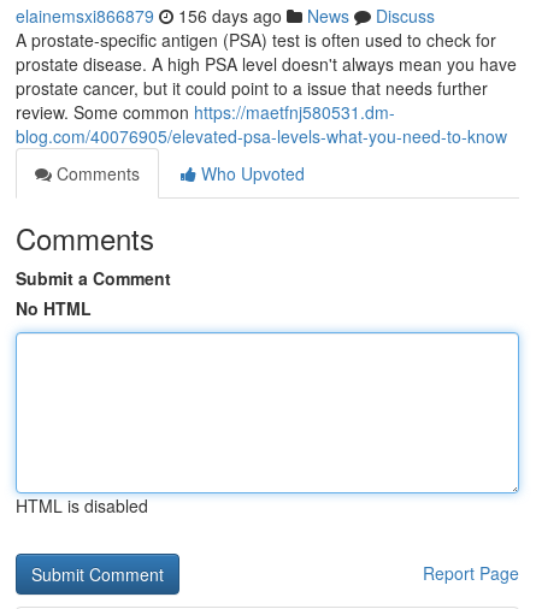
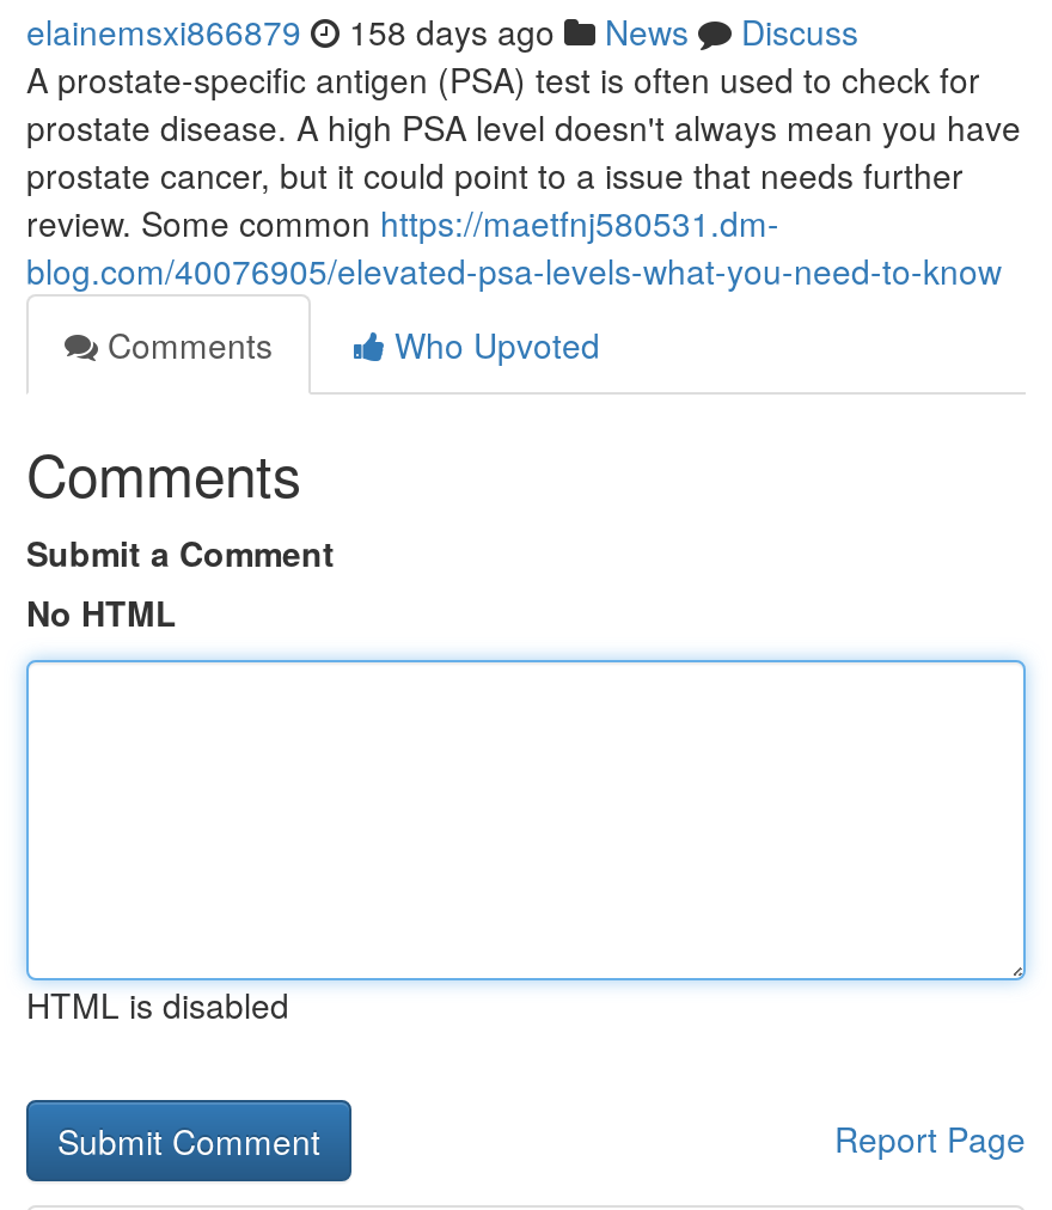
- elainemsxi866879 156 days ago News Discuss
+ elainemsxi866879 158 days ago News Discuss
